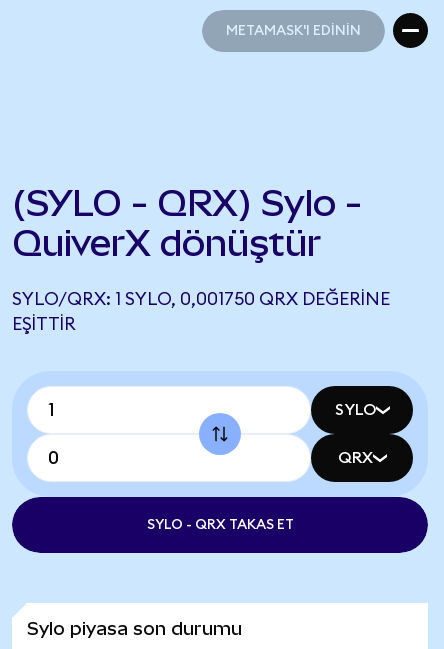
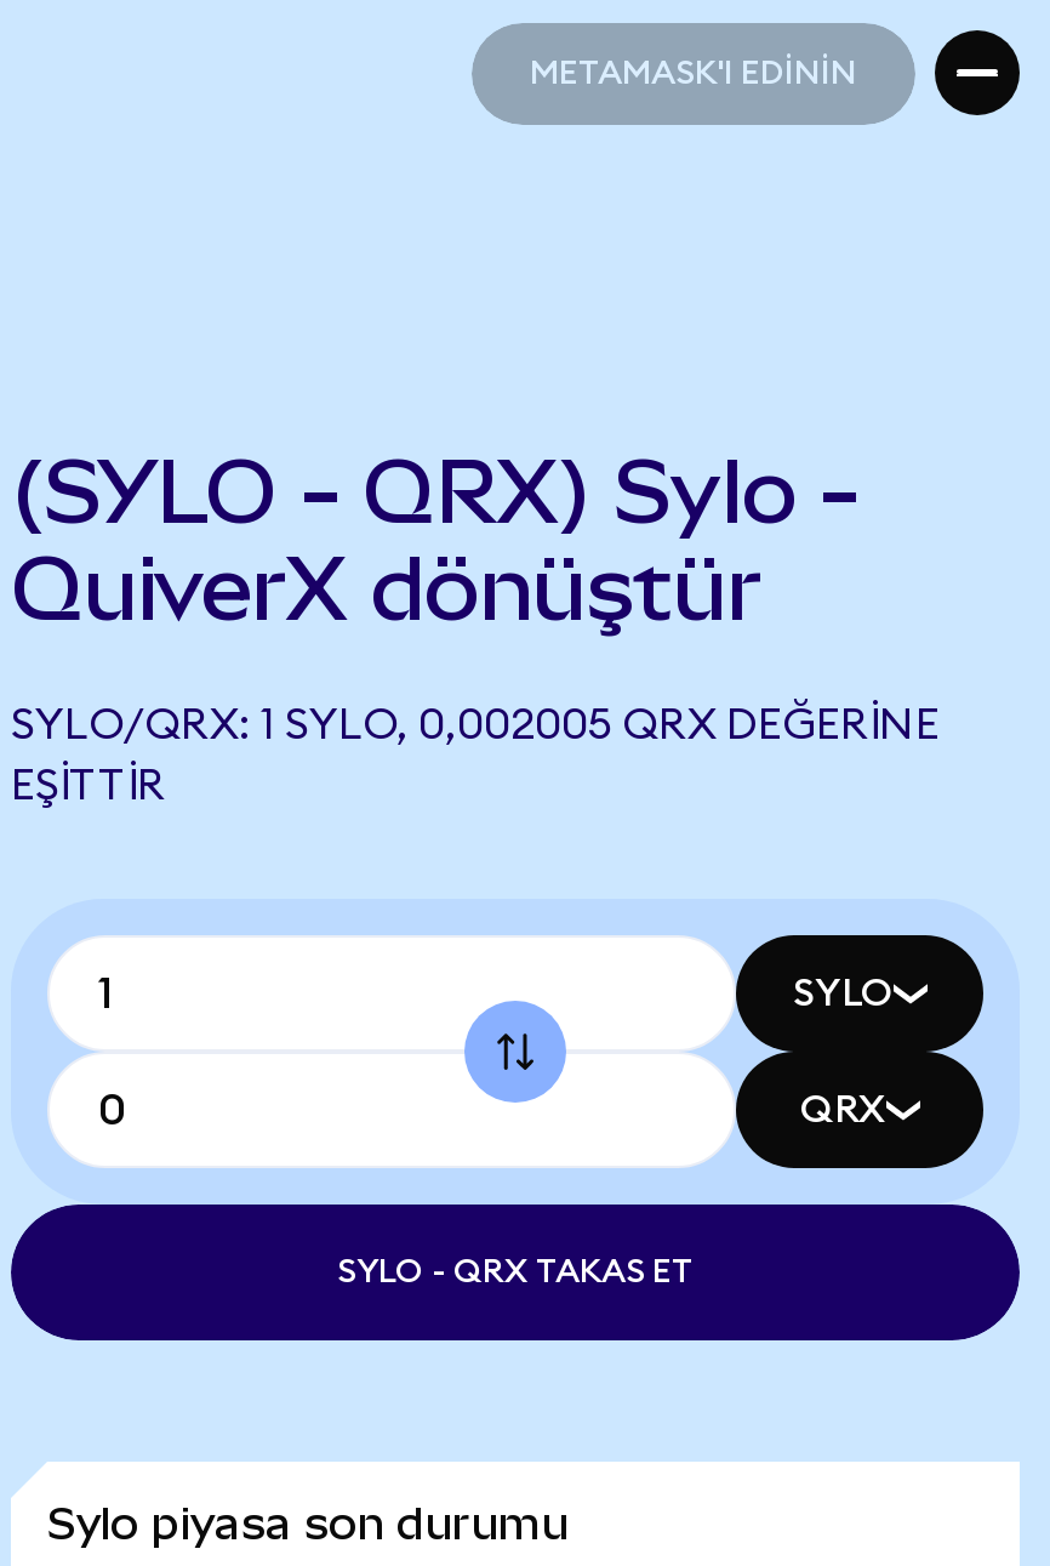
- SYLO/QRX: 1 SYLO, 0,001750 QRX DEĞERINE
+ SYLO/QRX: 1 SYLO, 0,002005 QRX DEĞERINE
